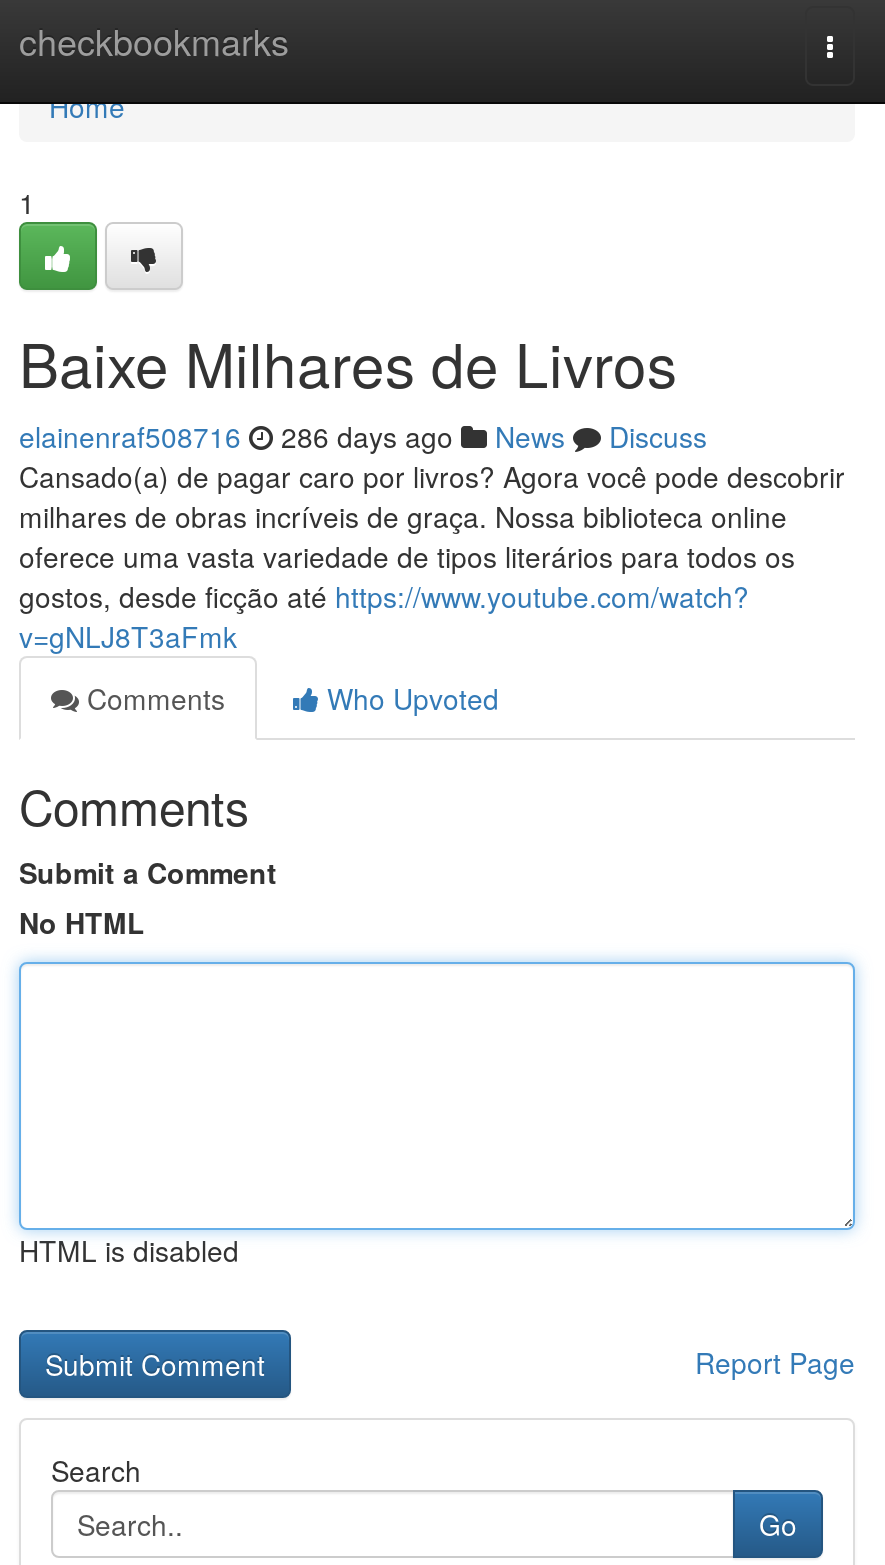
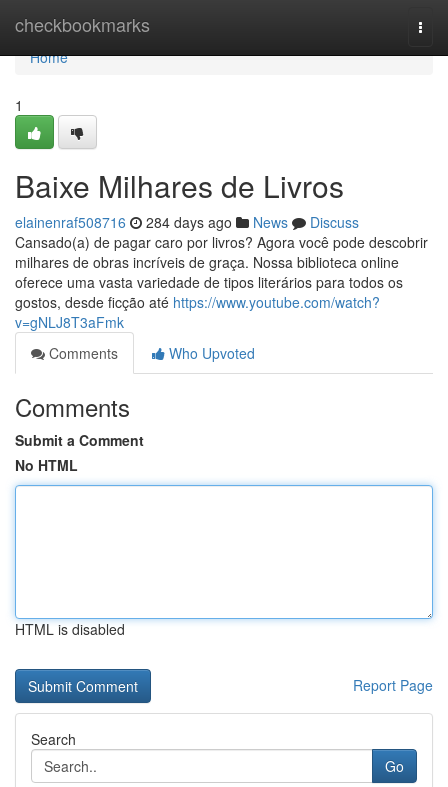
- elainenraf508716 286 days ago News Discuss
+ elainenraf508716 284 days ago News Discuss
